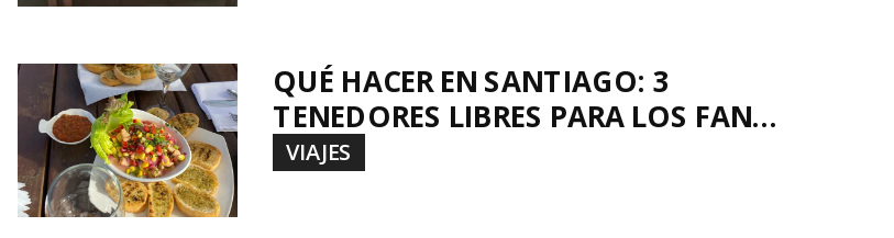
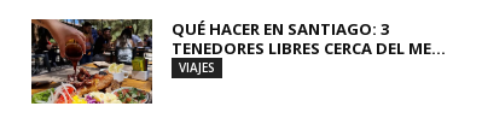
- [image]
- TENEDORES LIBRES PARA LOS FAN...
+ [image]
+ TENEDORES LIBRES CERCA DEL ME...
